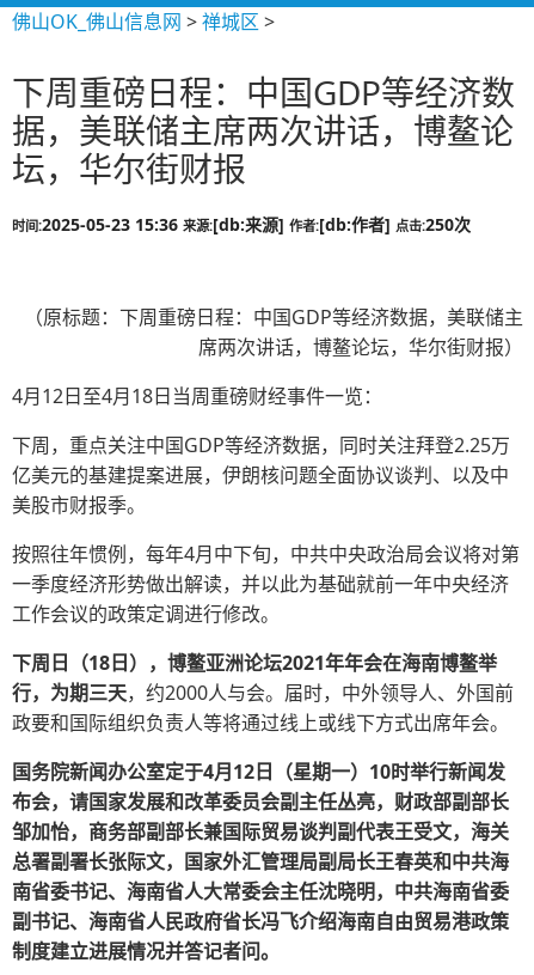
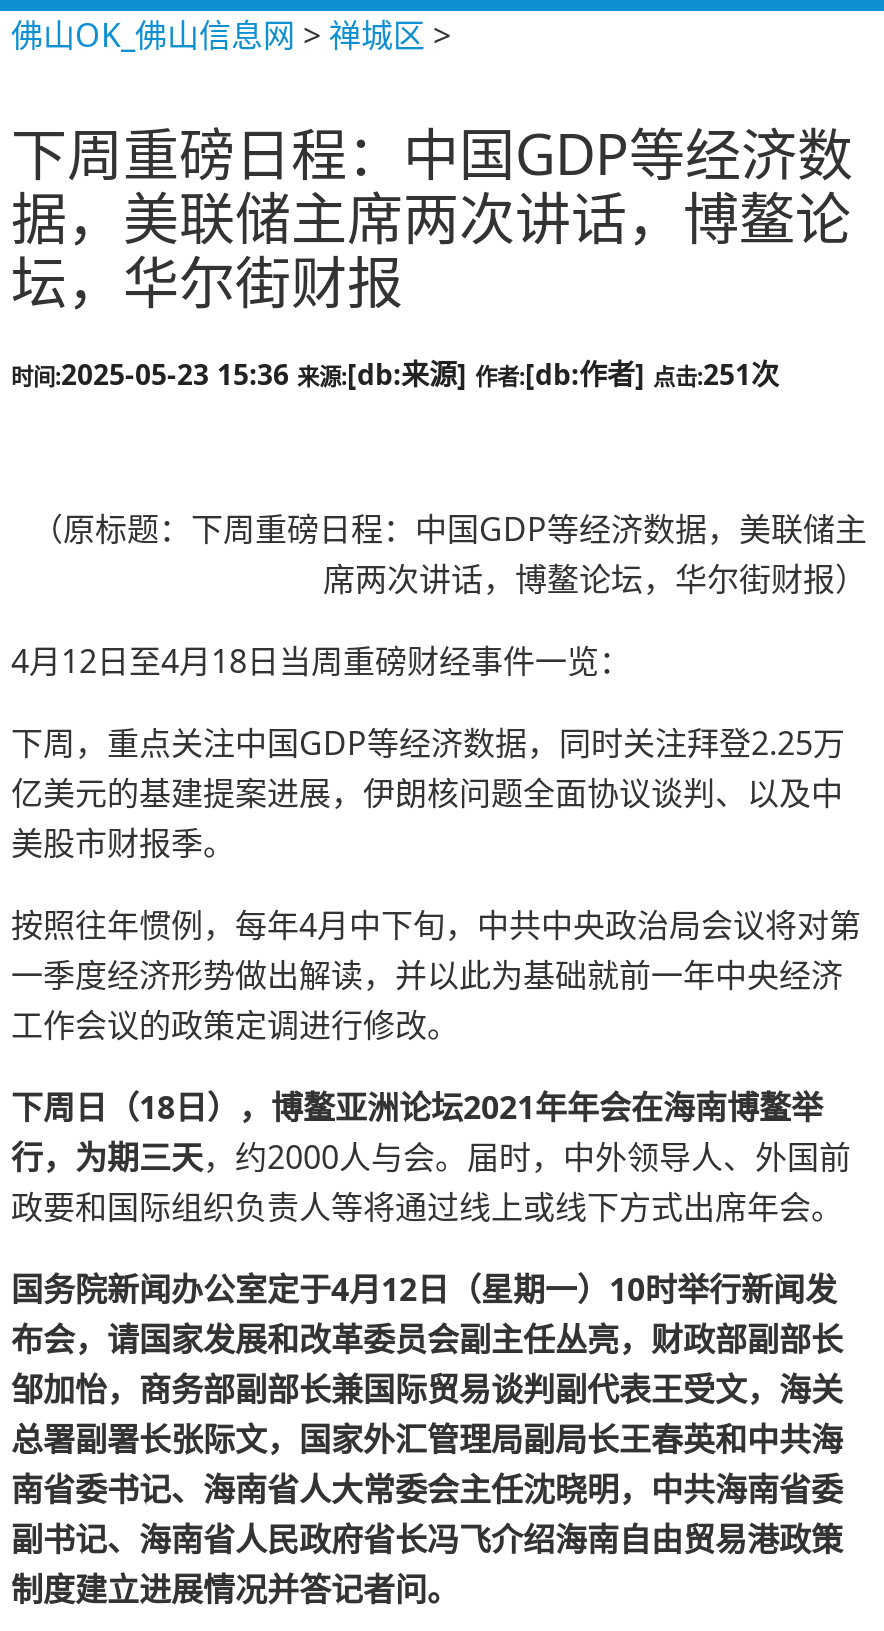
- 时间:2025-05-23 15:36来源:[db:来源]作者:[db:作者]点击:250次
+ 时间:2025-05-23 15:36来源:[db:来源]作者:[db:作者]点击:251次
